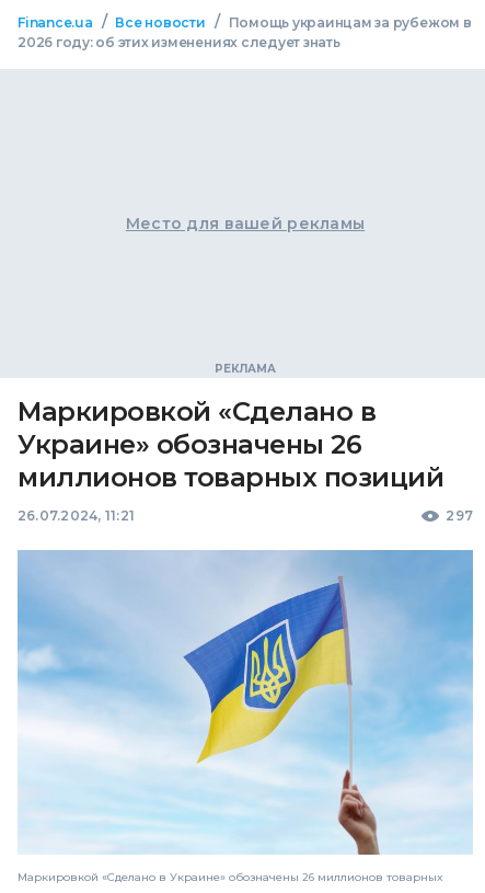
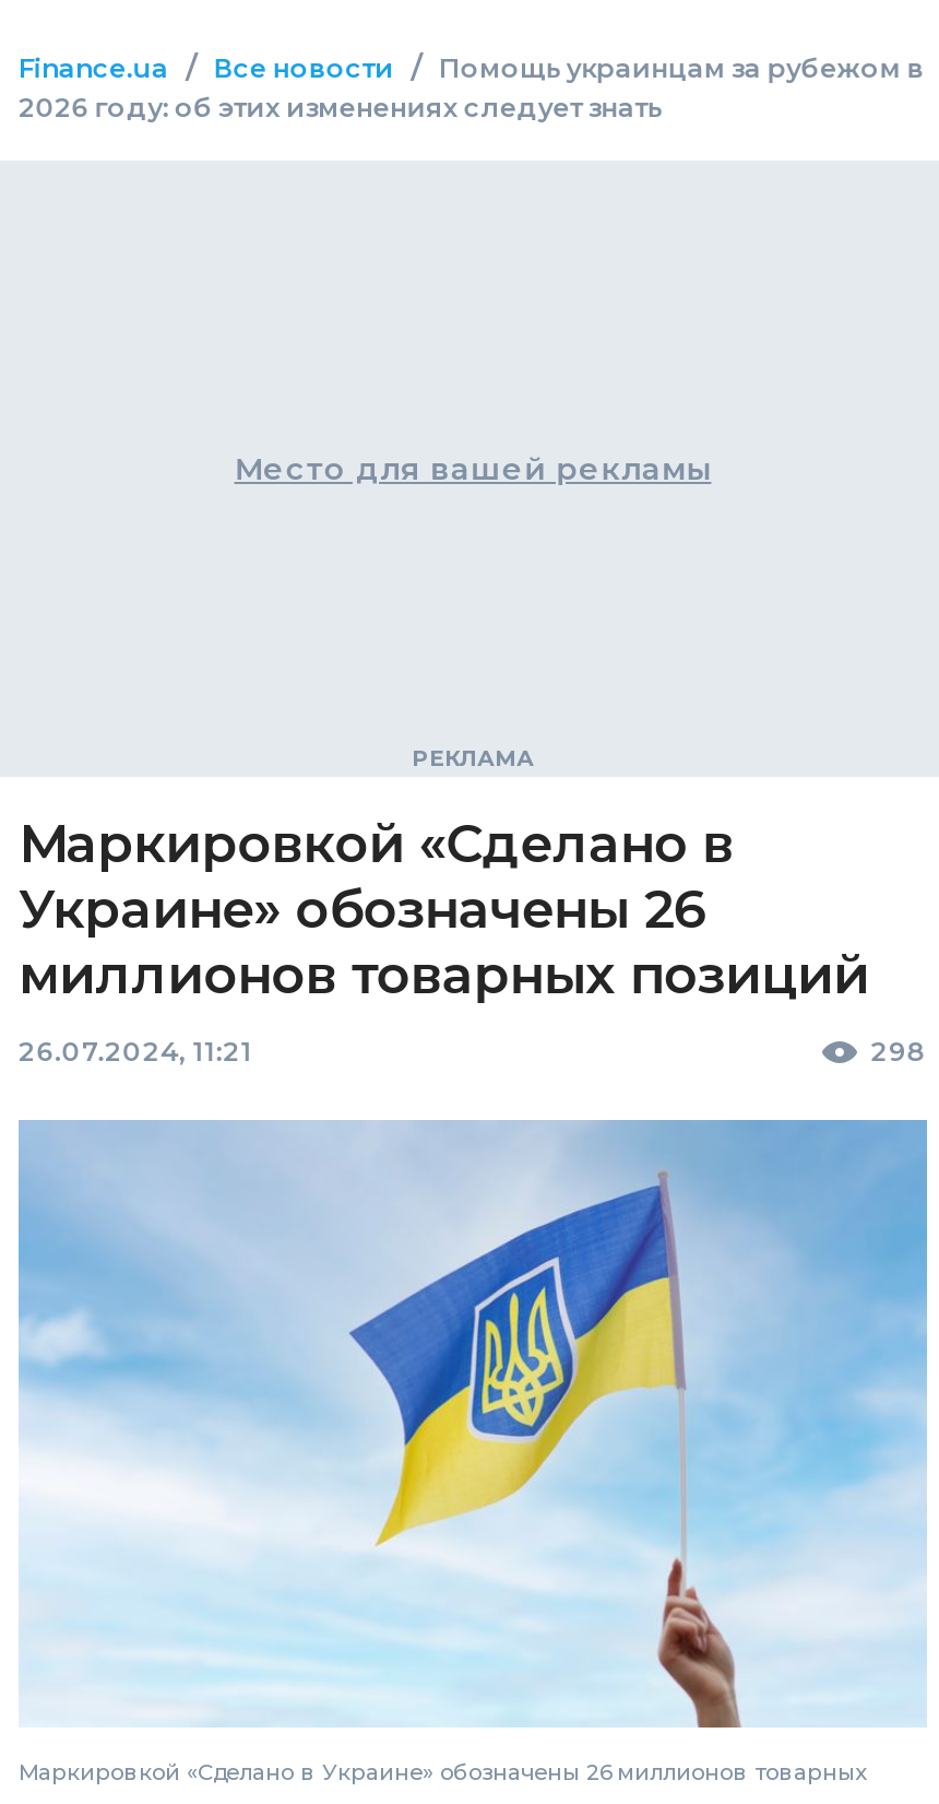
- 297
+ 298
